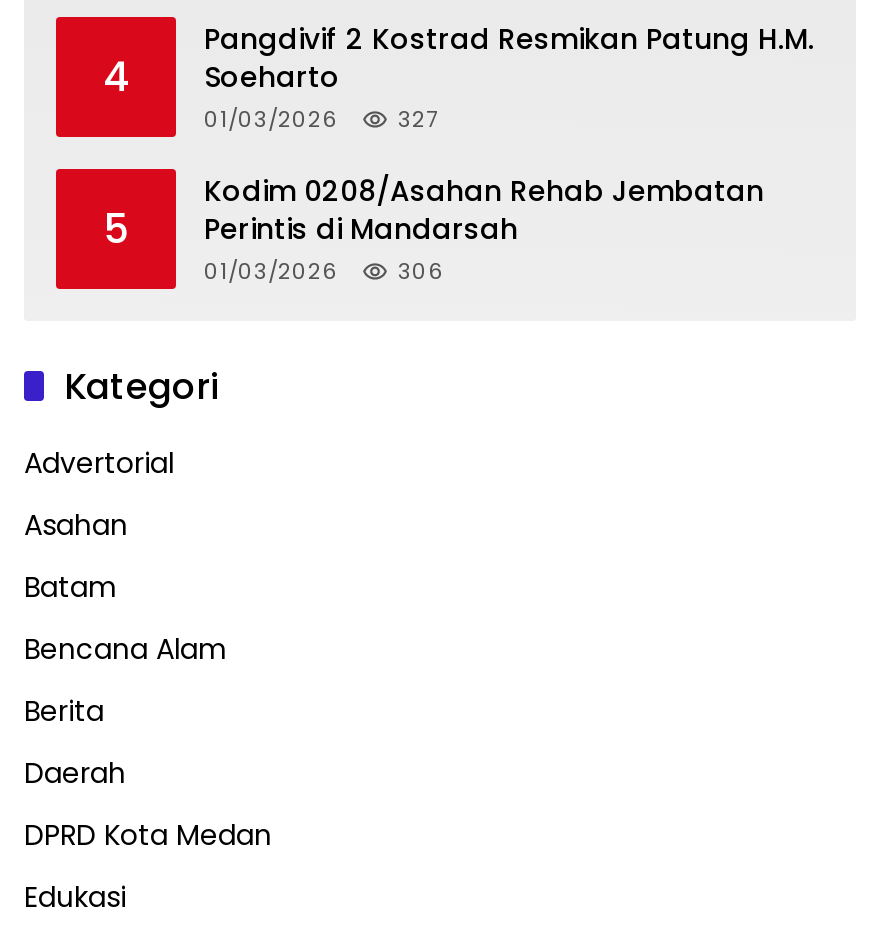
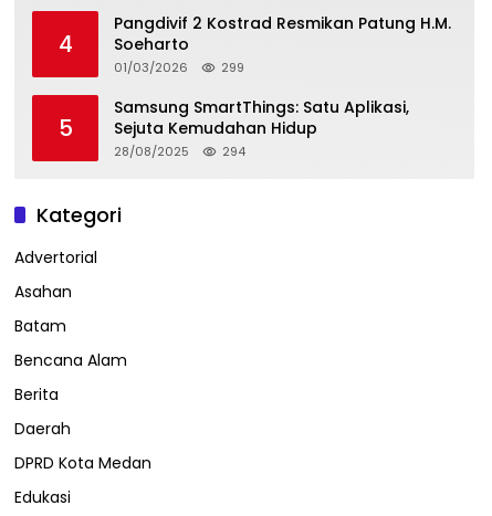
- 01/03/2026 327
+ 01/03/2026 299

- Kodim 0208/Asahan Rehab Jembatan
- Perintis di Mandarsah
- 01/03/2026
- 306
+ Samsung SmartThings: Satu Aplikasi,
+ Sejuta Kemudahan Hidup
+ 28/08/2025
+ 294
